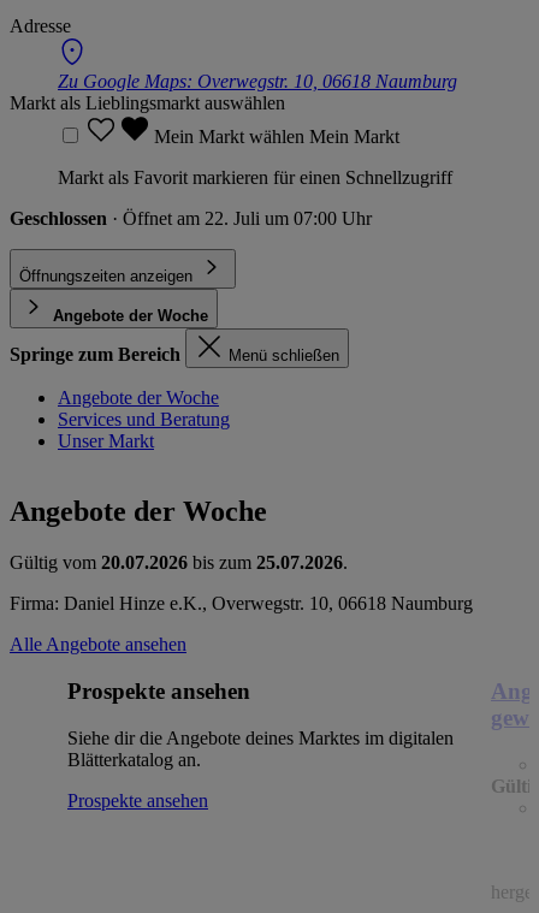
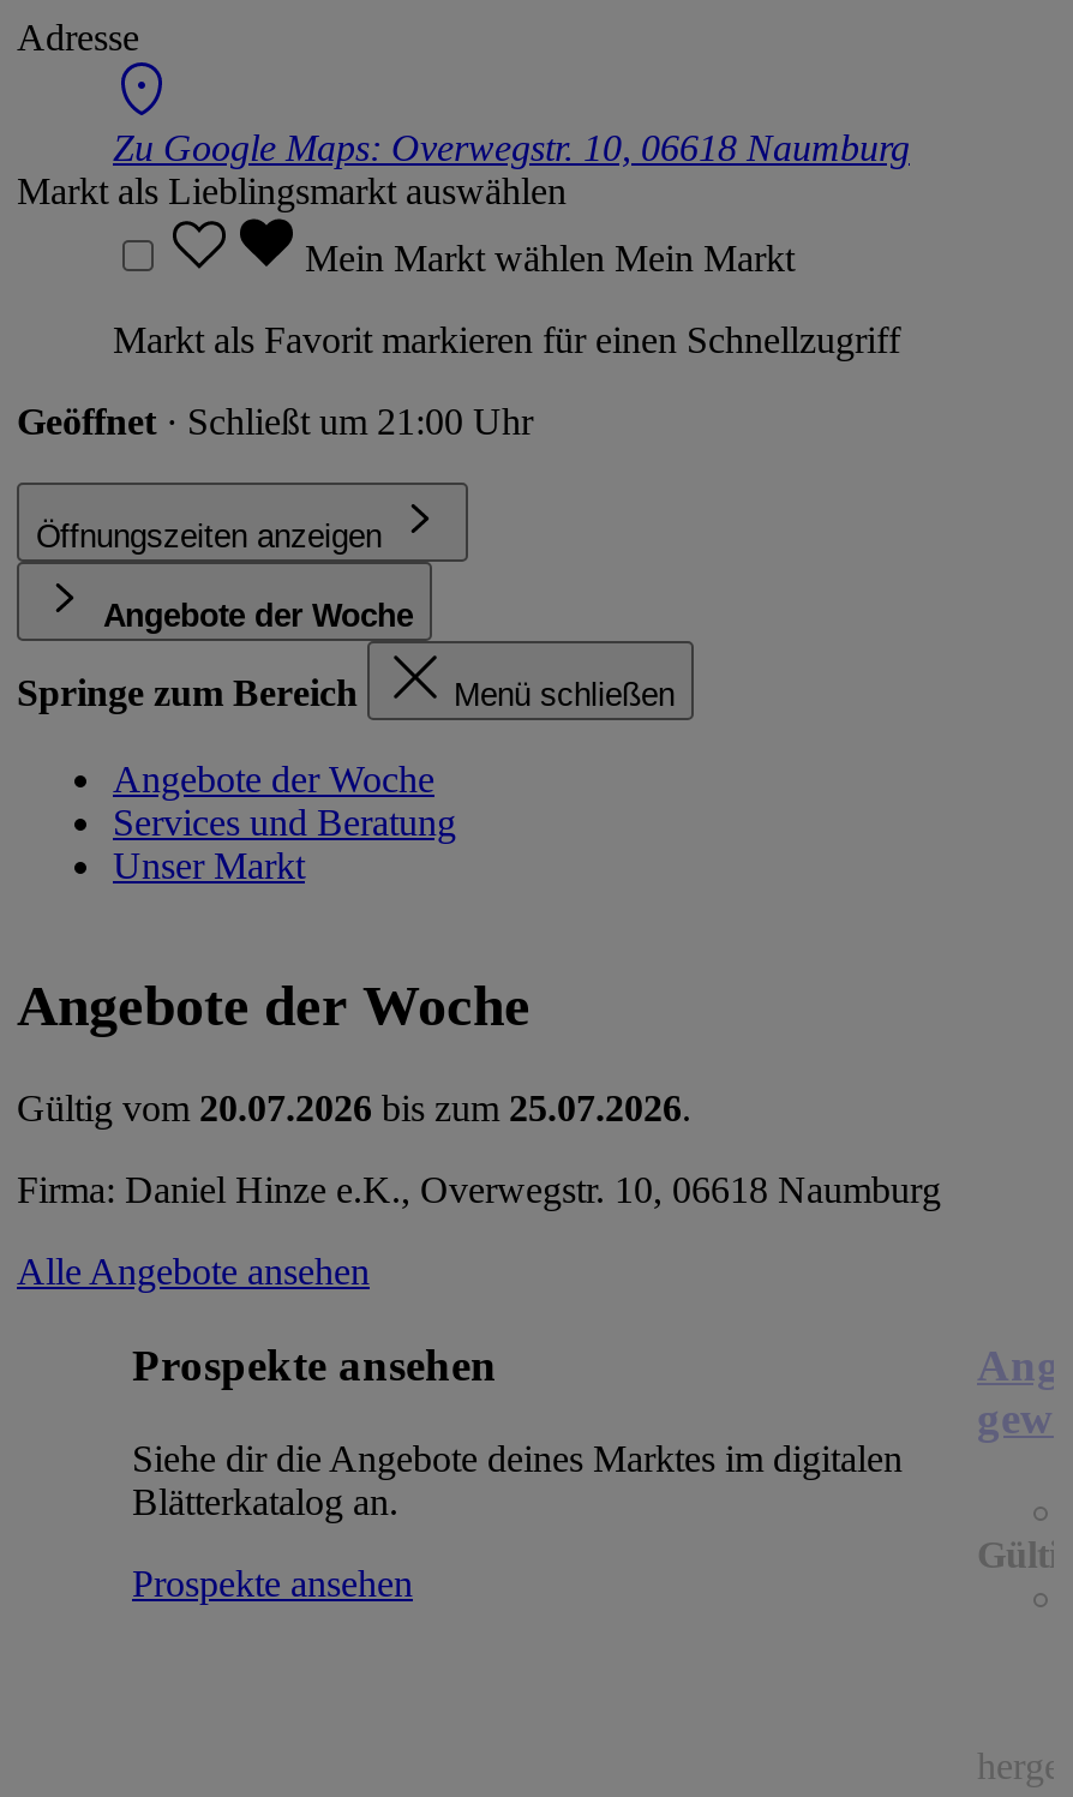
- Geschlossen · Öffnet am 22. Juli um 07:00 Uhr
+ Geöffnet · Schließt um 21:00 Uhr
